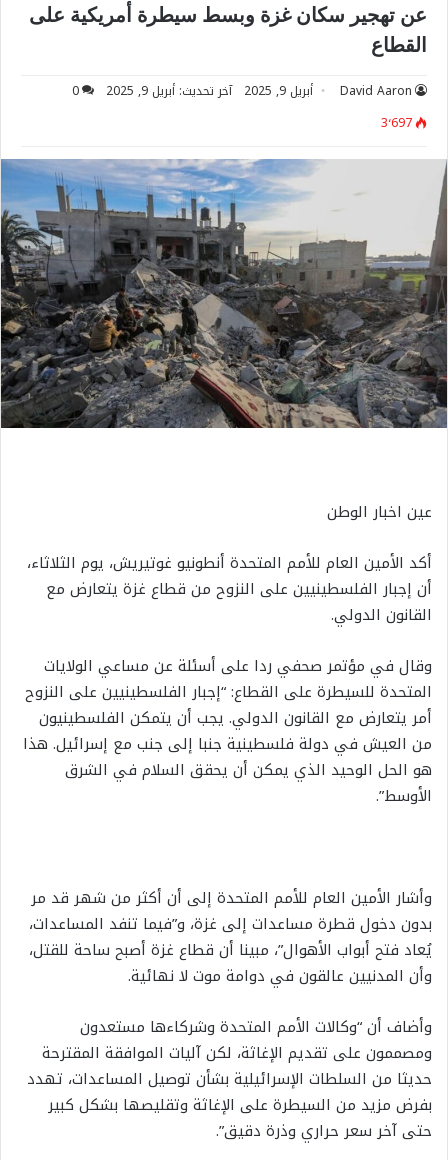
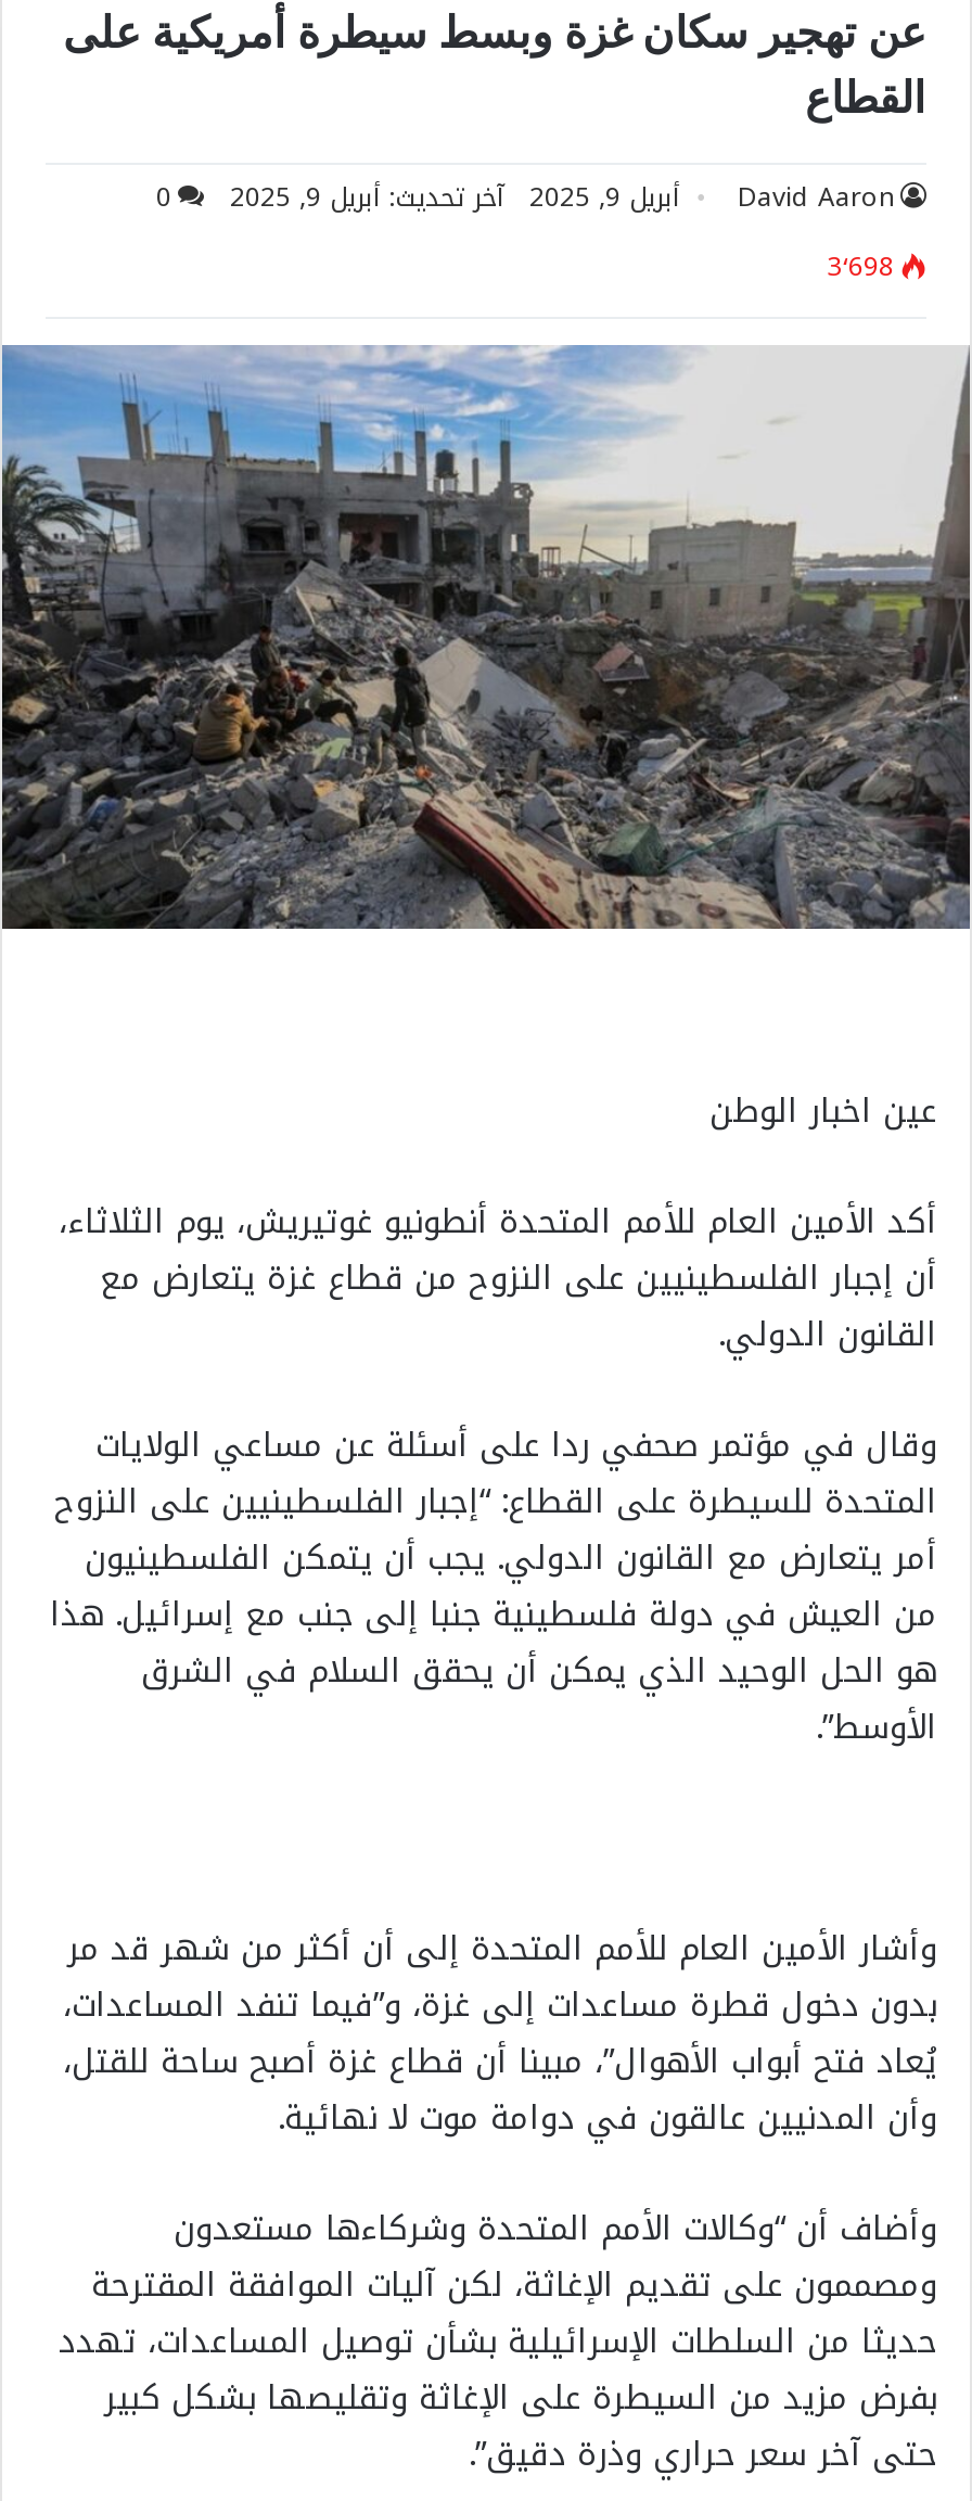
- 3٬697
+ 3٬698
